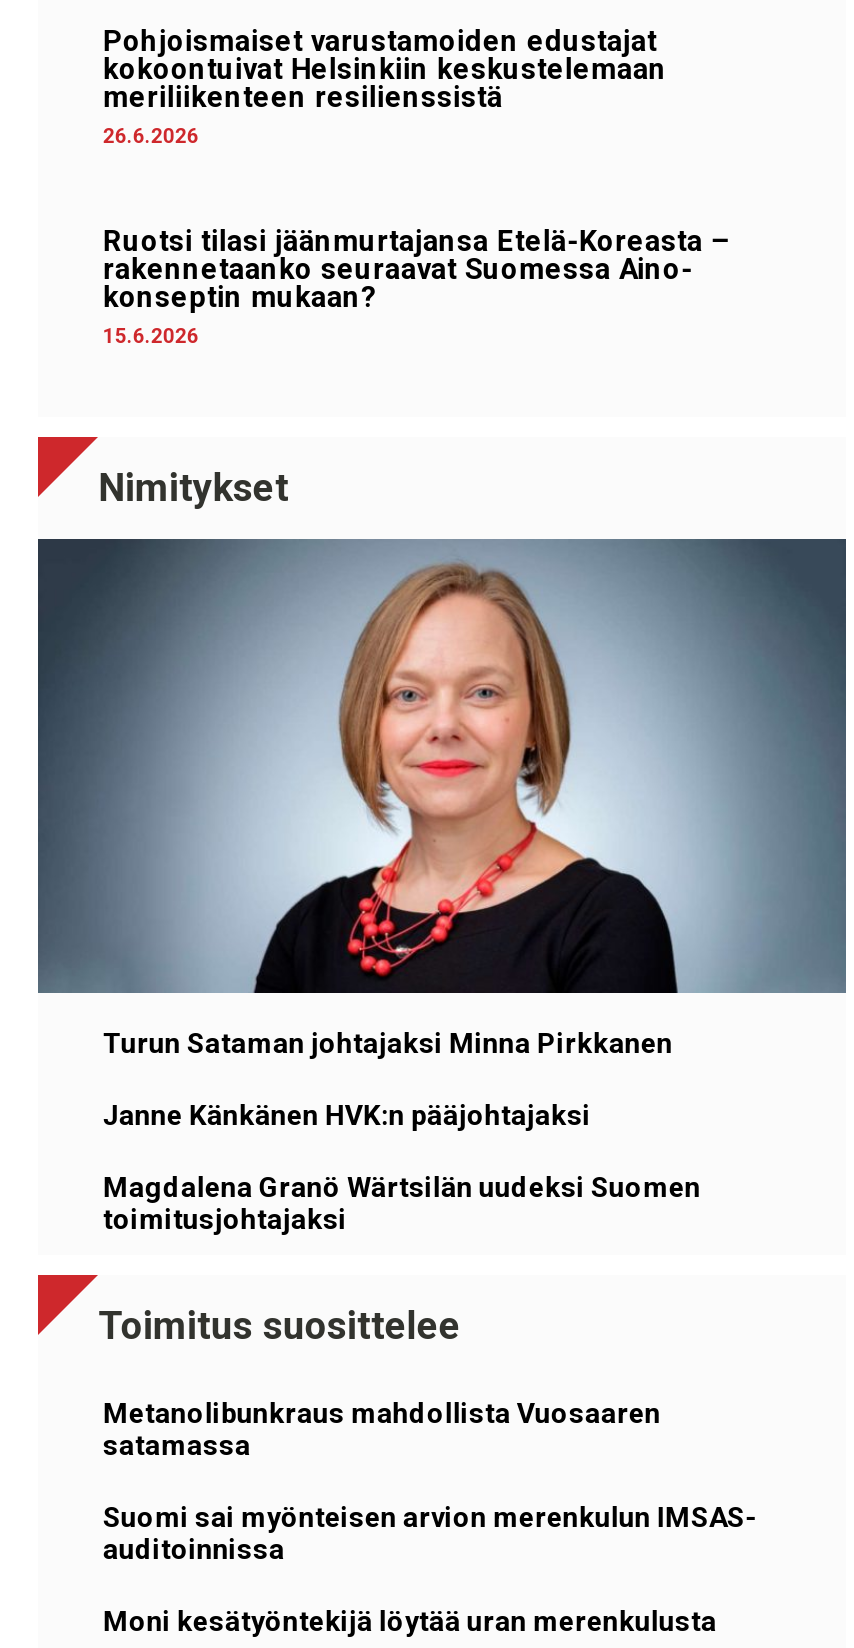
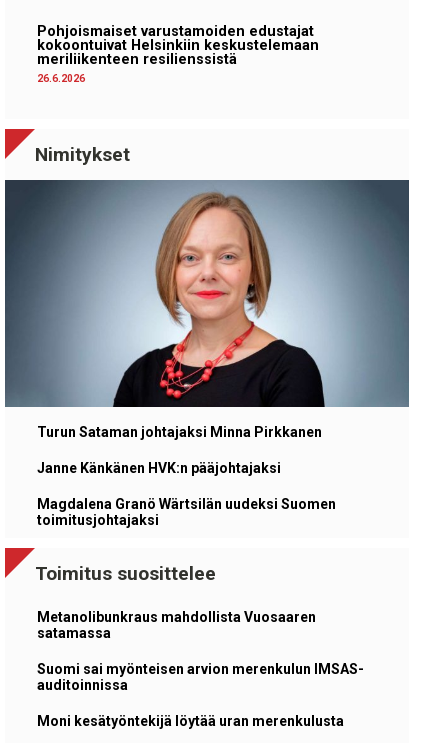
- Ruotsi tilasi jäänmurtajansa Etelä-Koreasta –
- rakennetaanko seuraavat Suomessa Aino-
- konseptin mukaan?
- 15.6.2026
